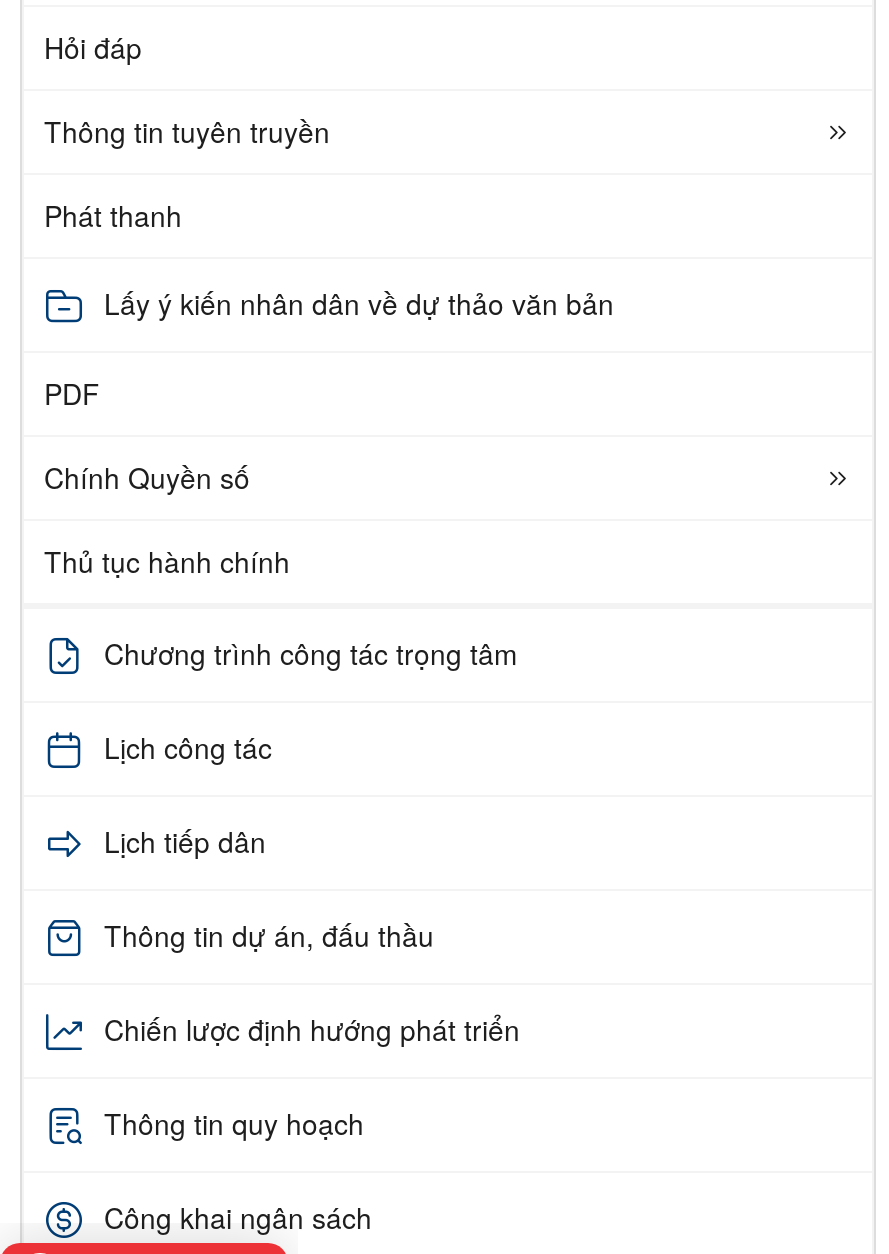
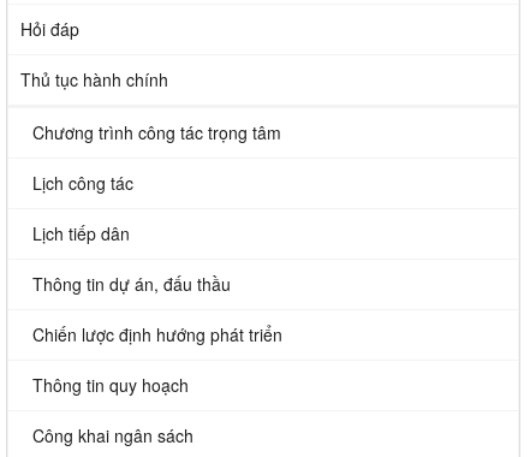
- Thông tin tuyên truyền
- Phát thanh
- Lấy ý kiến nhân dân về dự thảo văn bản
- PDF
- Chính Quyền số
